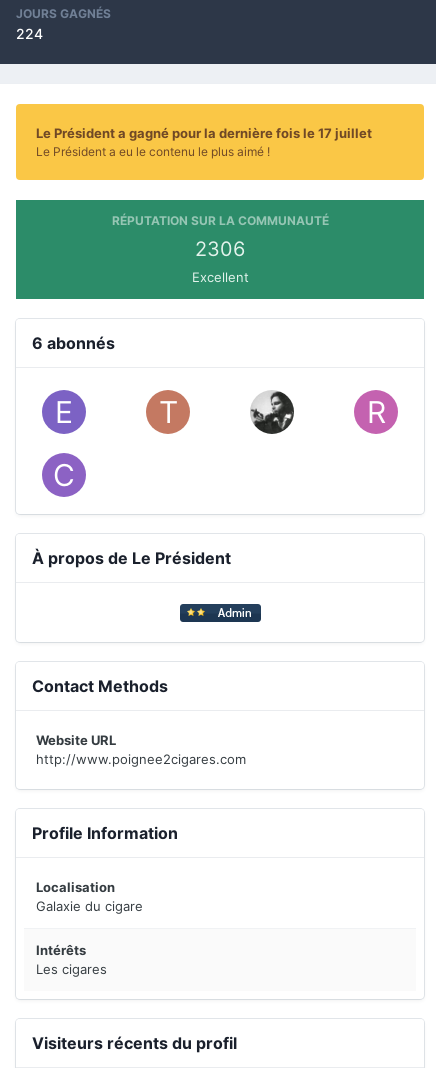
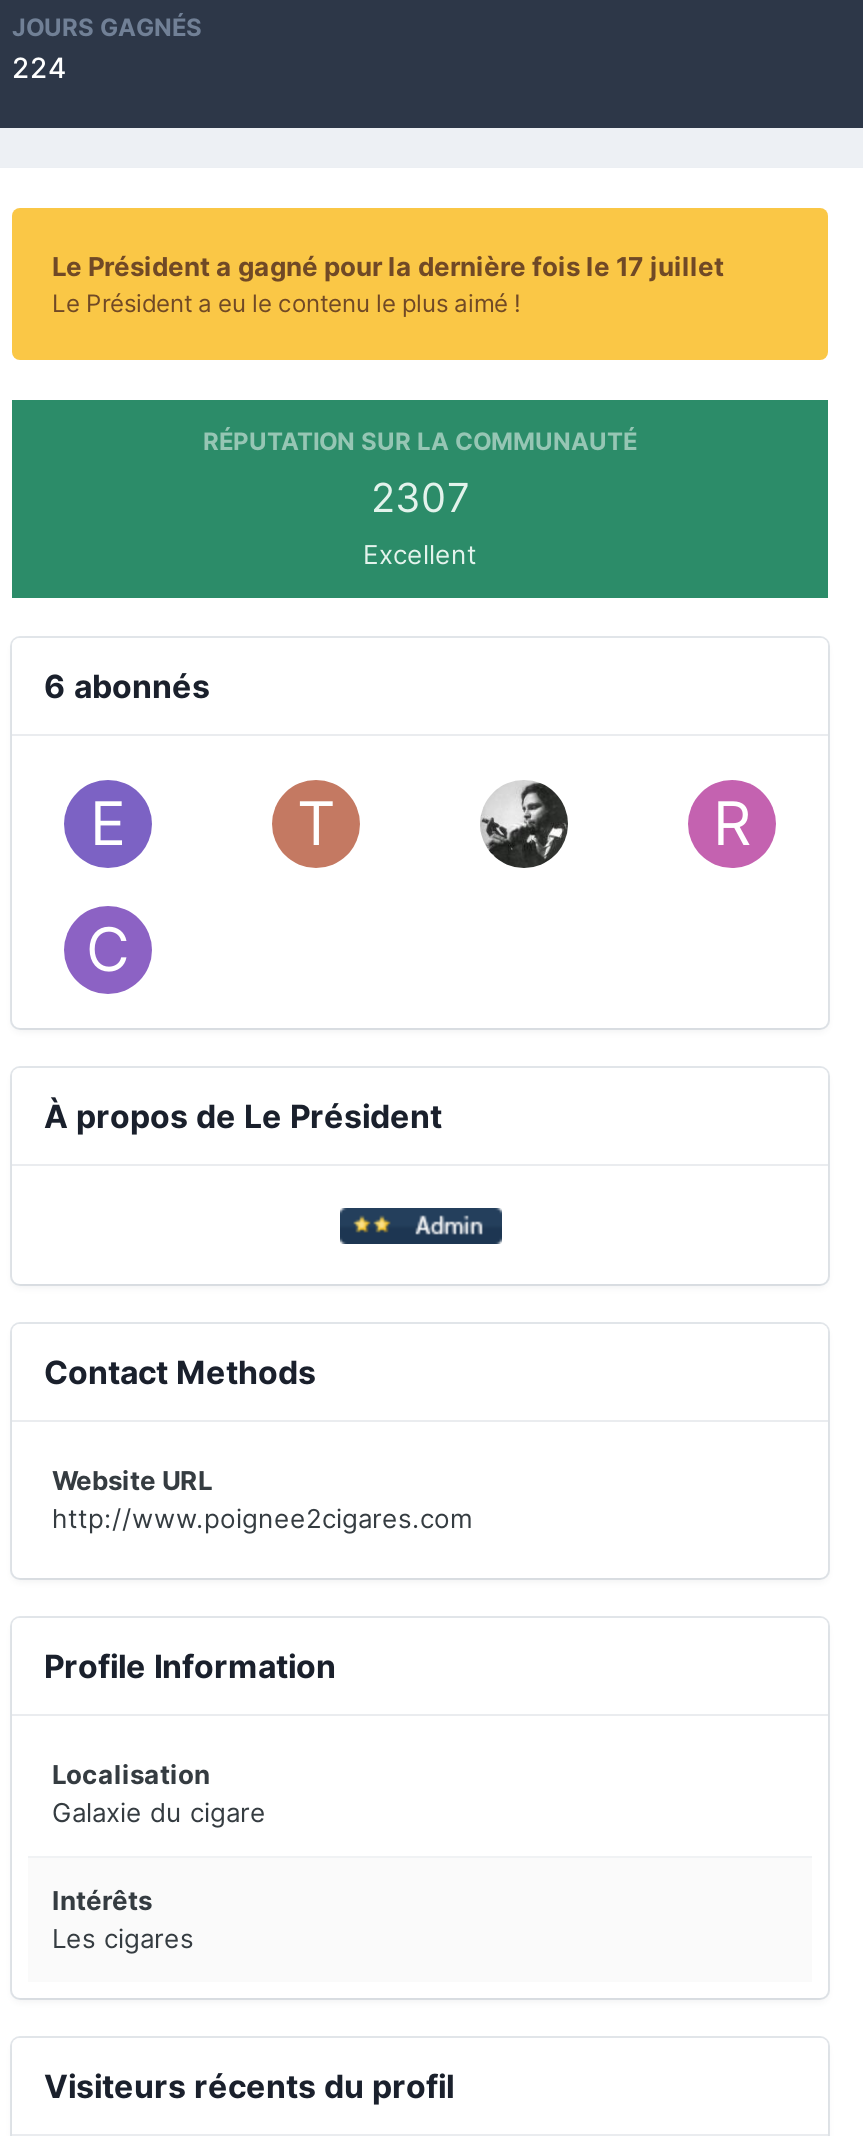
- 2306
+ 2307
